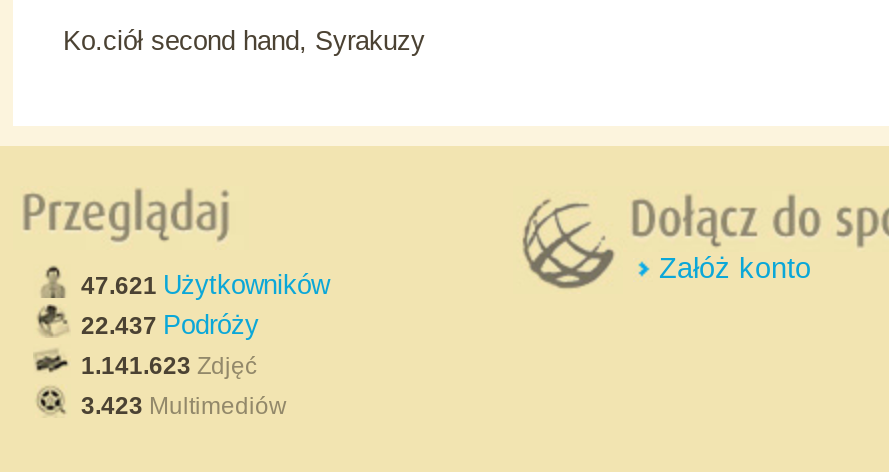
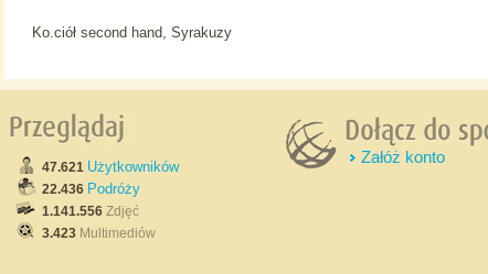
- 22.437 Podróży
+ 22.436 Podróży

- 1.141.623 Zdjęć
+ 1.141.556 Zdjęć
